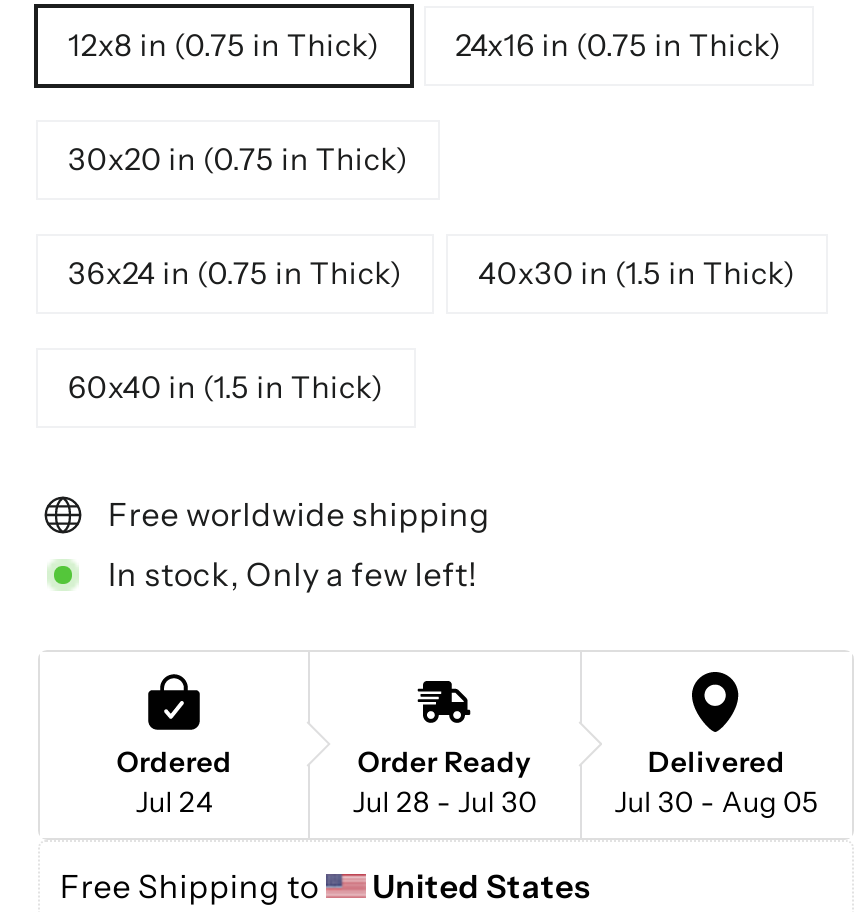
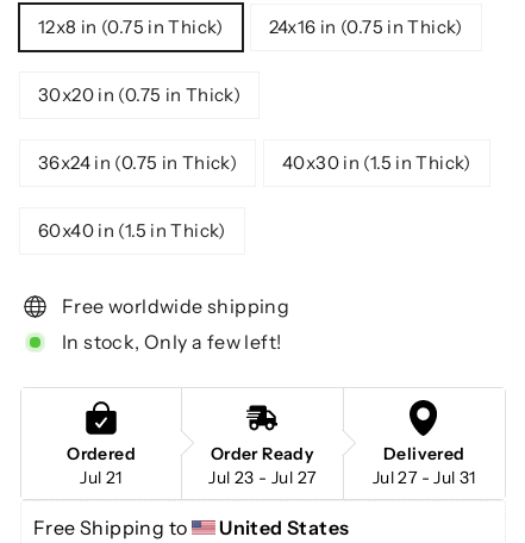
- Jul 24
+ Jul 21

- Jul 28 - Jul 30
+ Jul 23 - Jul 27

- Jul 30 - Aug 05
+ Jul 27 - Jul 31
